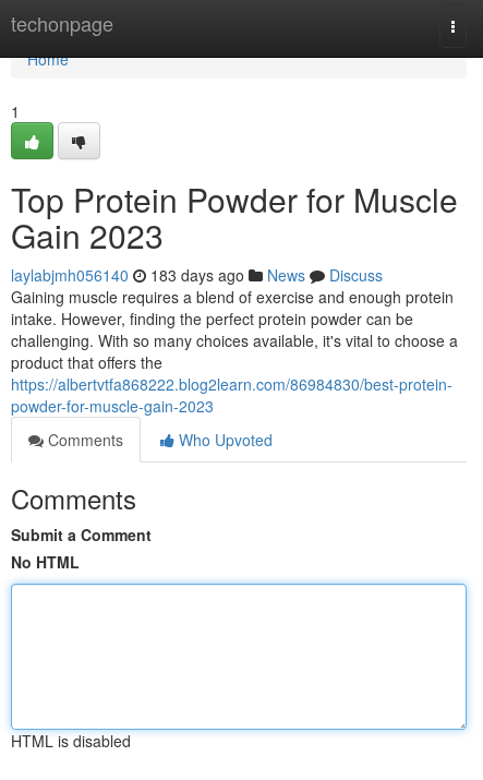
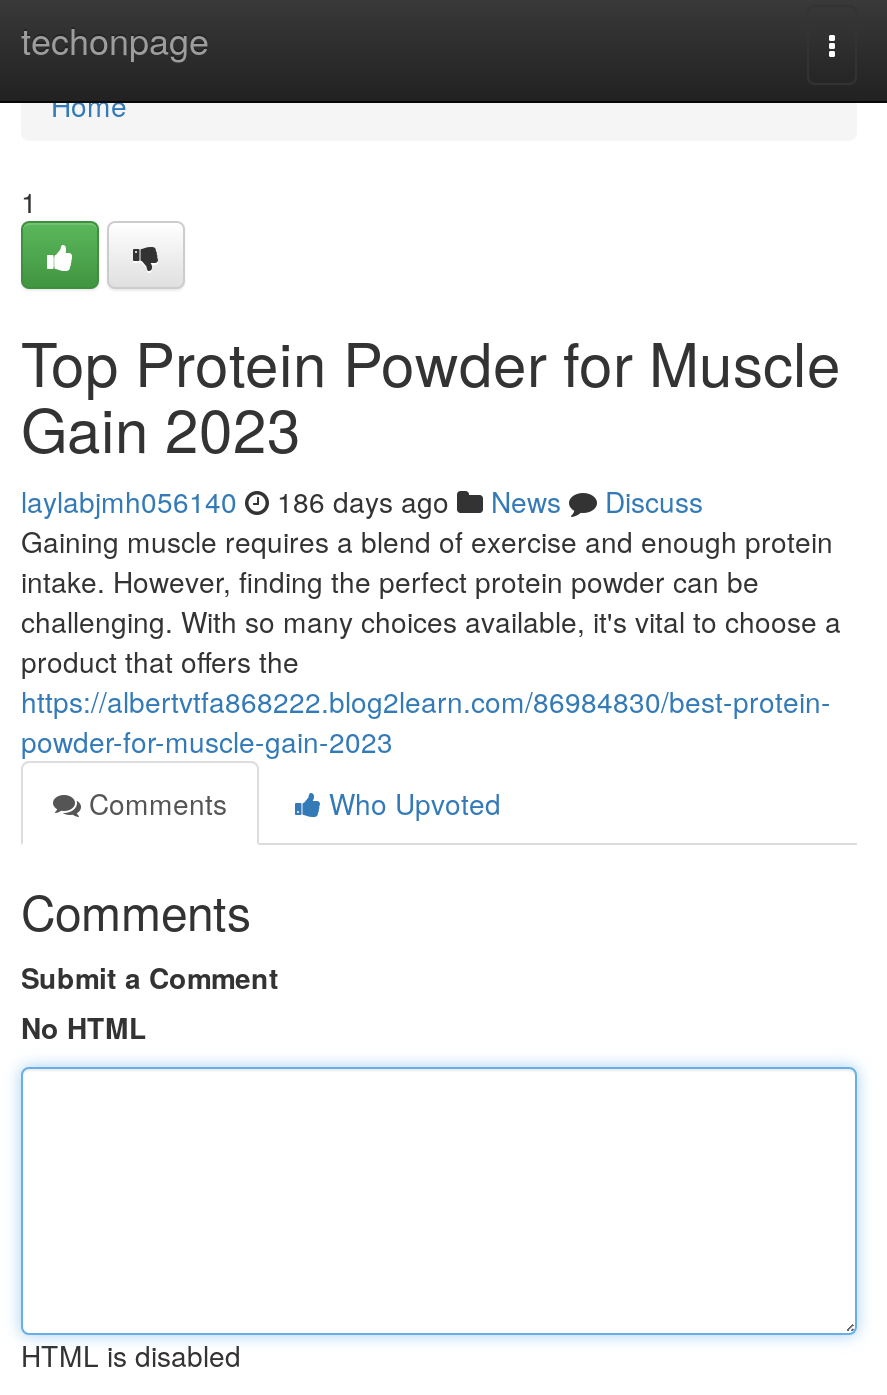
- laylabjmh056140 183 days ago News Discuss
+ laylabjmh056140 186 days ago News Discuss
